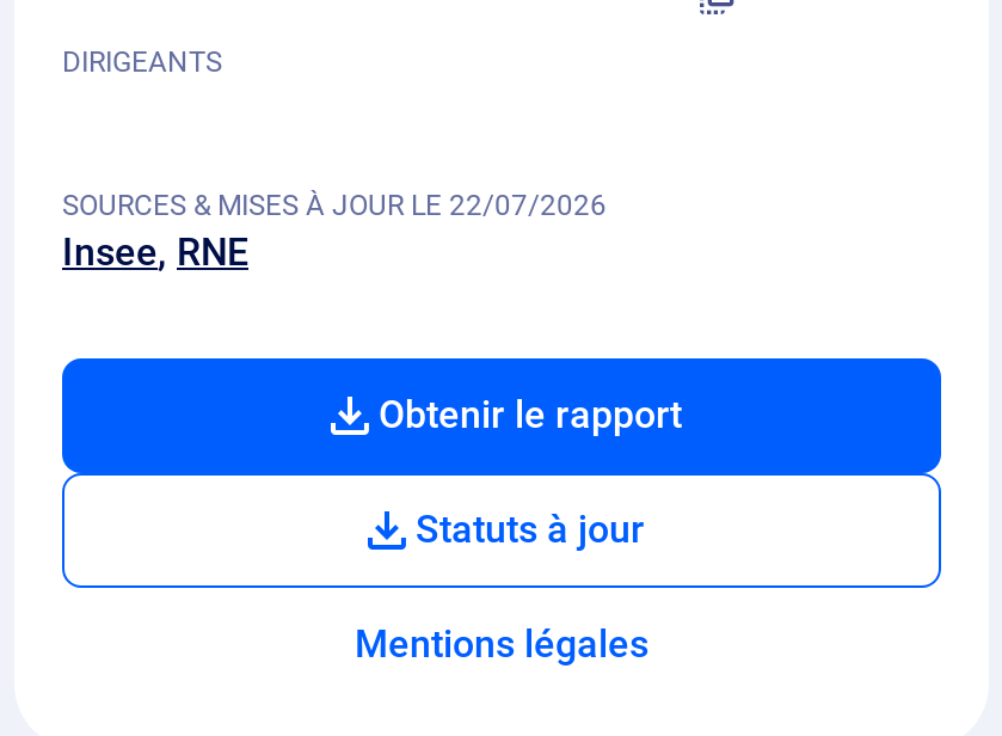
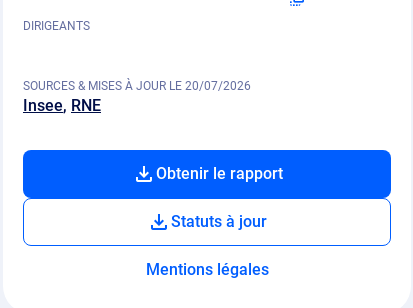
- SOURCES & MISES À JOUR LE 22/07/2026
+ SOURCES & MISES À JOUR LE 20/07/2026
